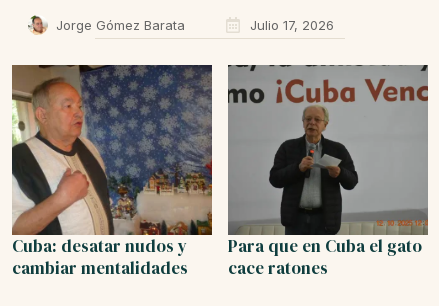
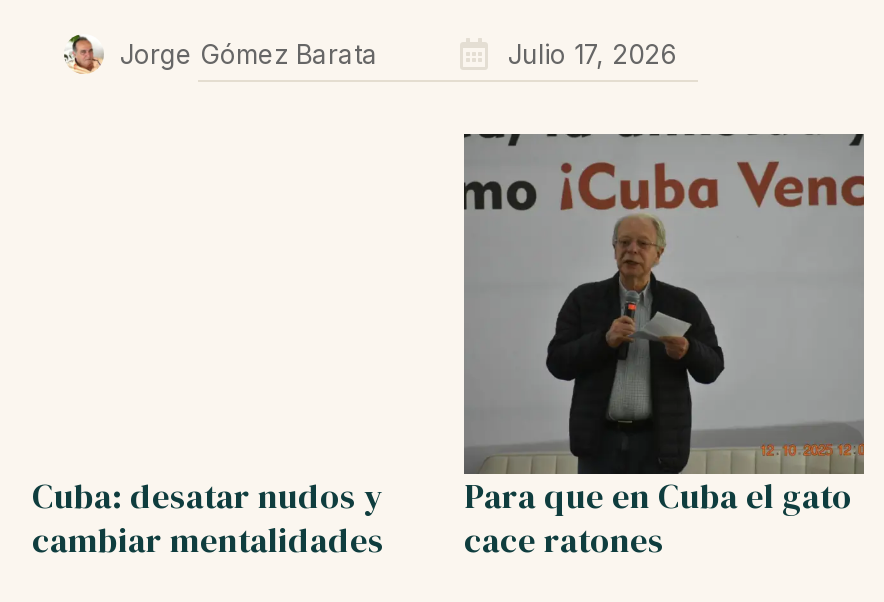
- [image]
